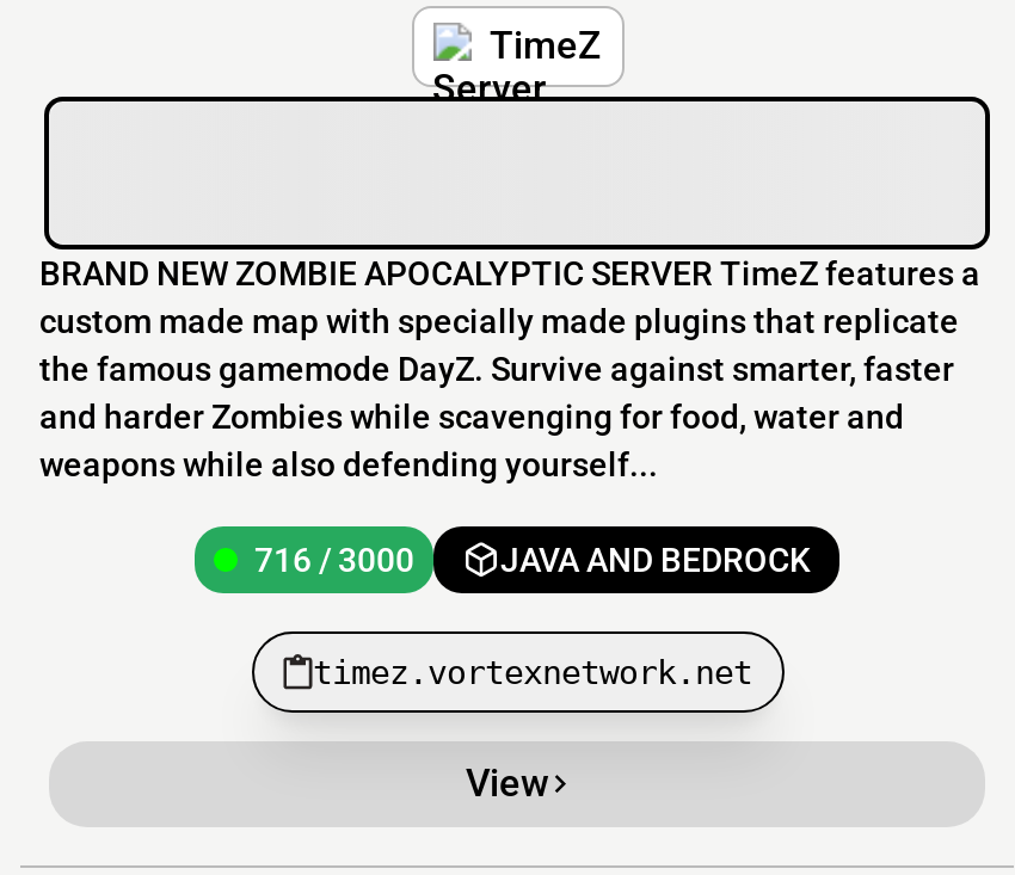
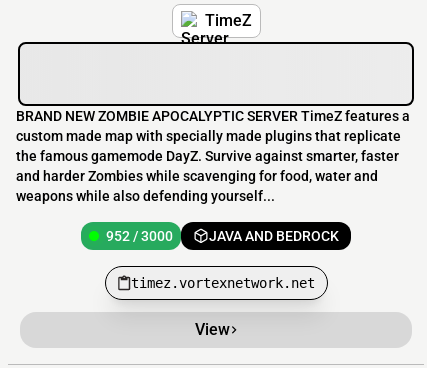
- 716 / 3000
+ 952 / 3000
